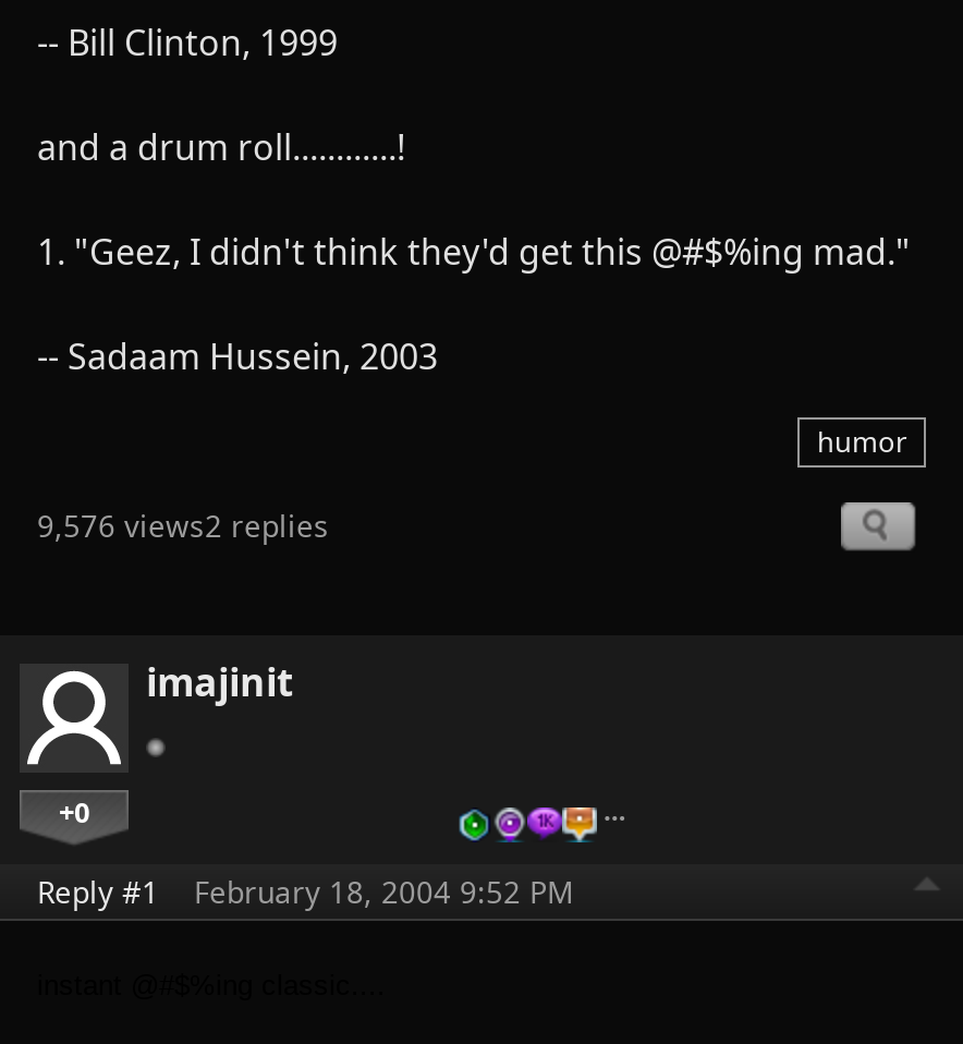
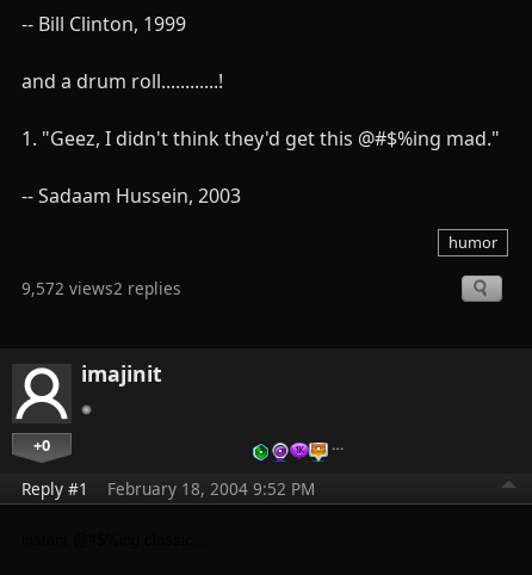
- 9,576 views2 replies
+ 9,572 views2 replies
